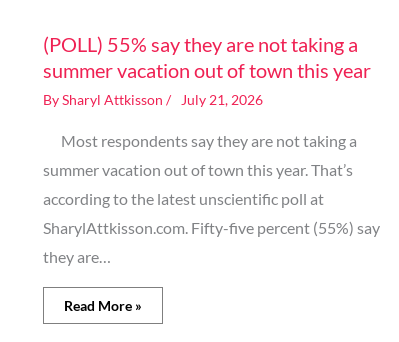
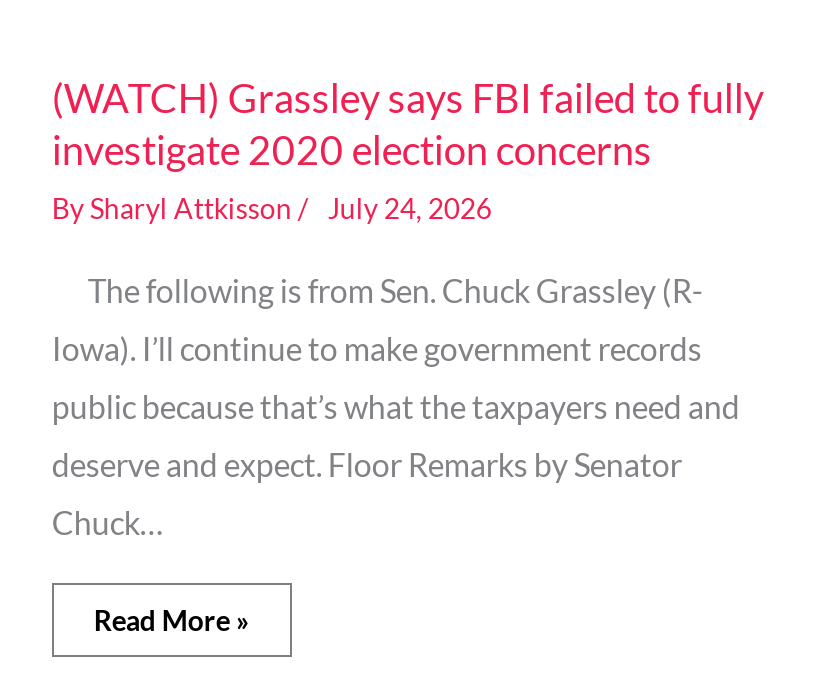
- (POLL) 55% say they are not taking a
- summer vacation out of town this year
- By Sharyl Attkisson / July 21, 2026
+ (WATCH) Grassley says FBI failed to fully
+ investigate 2020 election concerns
+ By Sharyl Attkisson / July 24, 2026

- Most respondents say they are not taking a
+ The following is from Sen. Chuck Grassley (R-

- summer vacation out of town this year. That’s
+ Iowa). I’ll continue to make government records

- according to the latest unscientific poll at
+ public because that’s what the taxpayers need and

- SharylAttkisson.com. Fifty-five percent (55%) say
+ deserve and expect. Floor Remarks by Senator

- they are…
+ Chuck…
